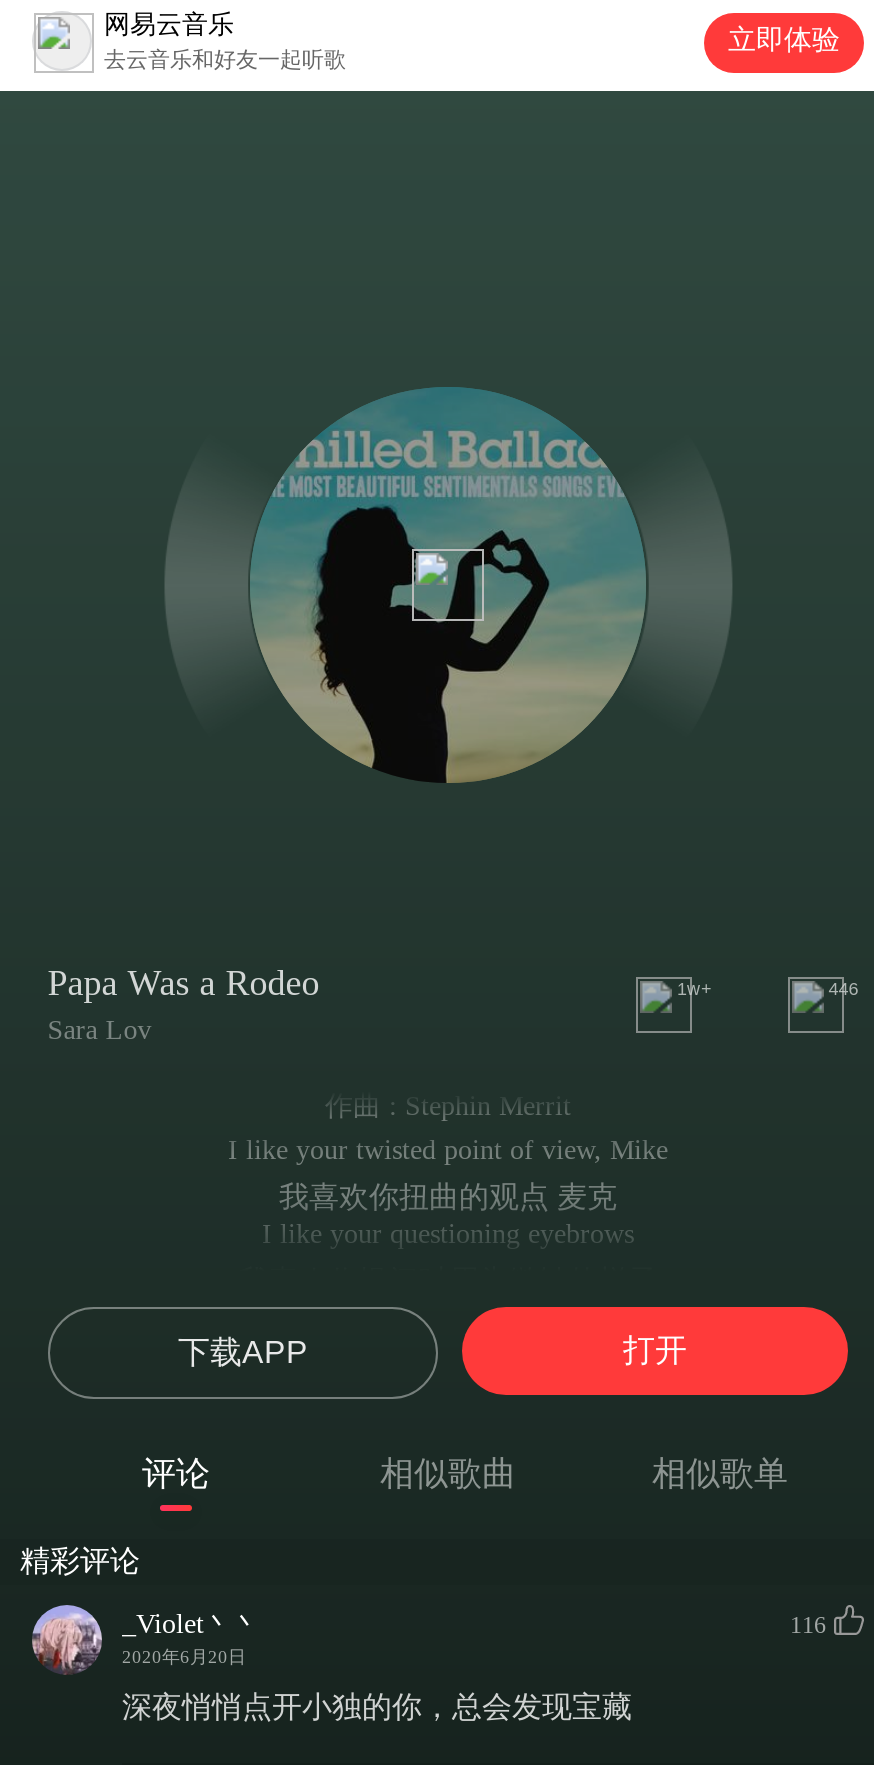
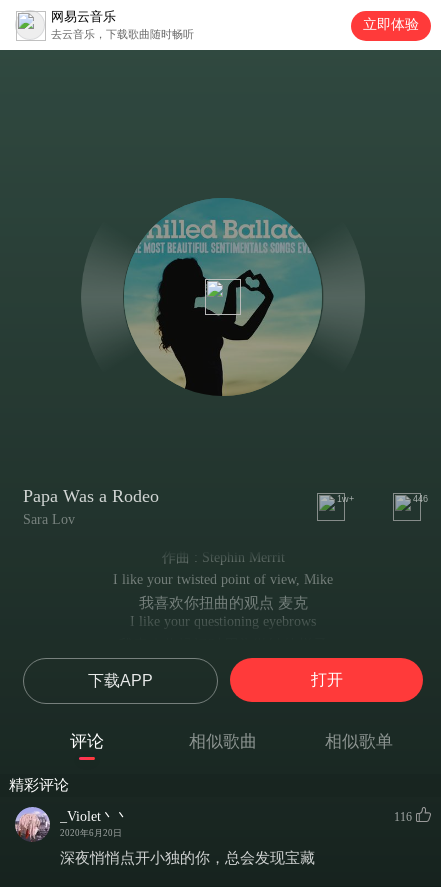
- 去云音乐和好友一起听歌
+ 去云音乐，下载歌曲随时畅听
